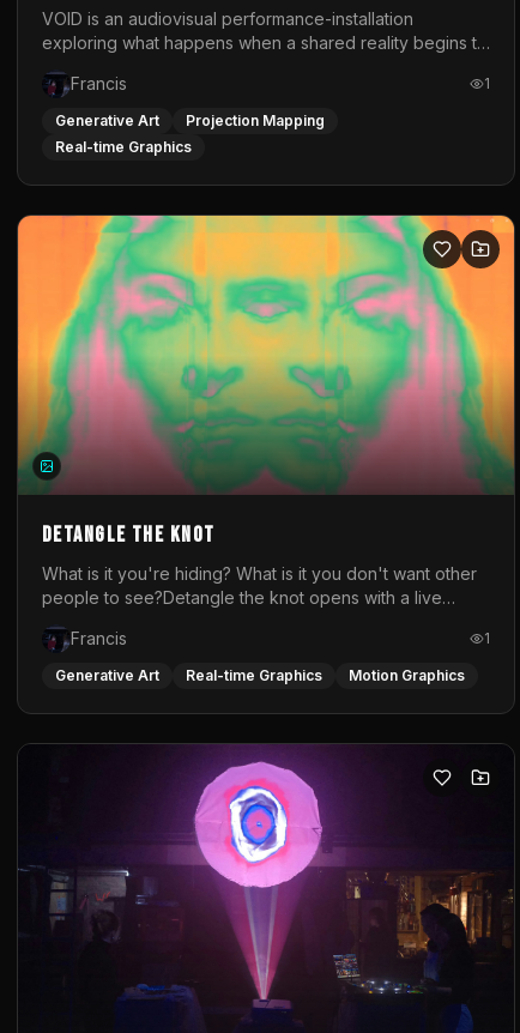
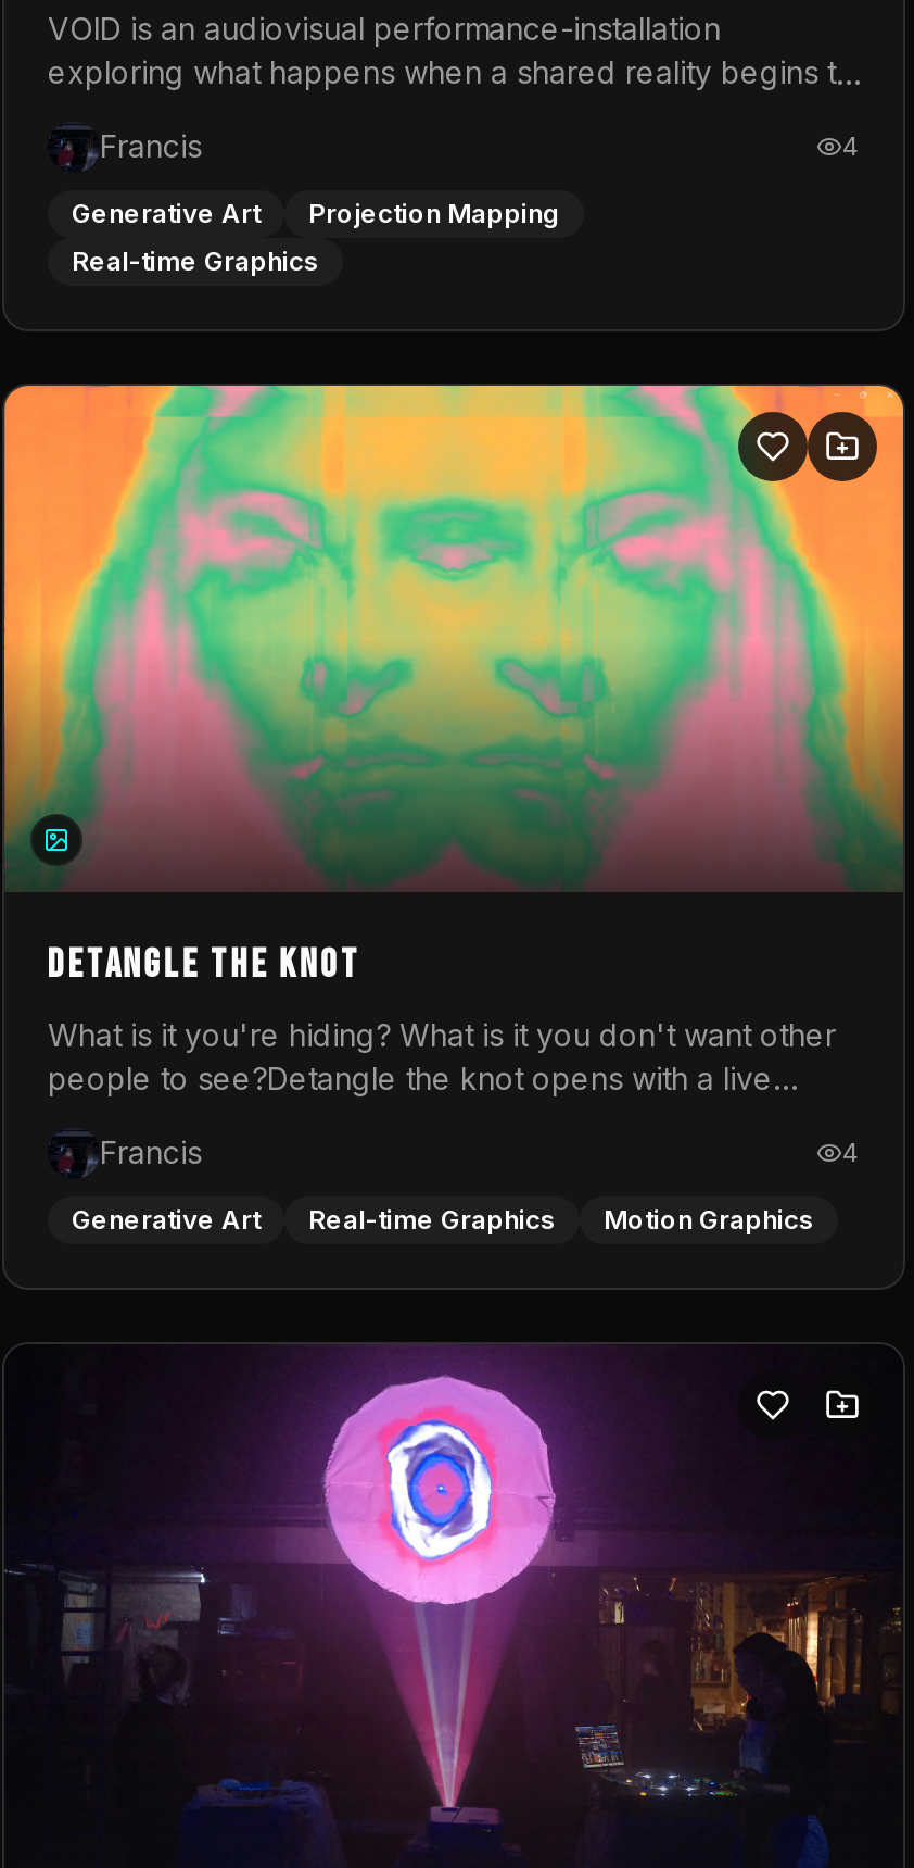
- 1
+ 4

- 1
+ 4
